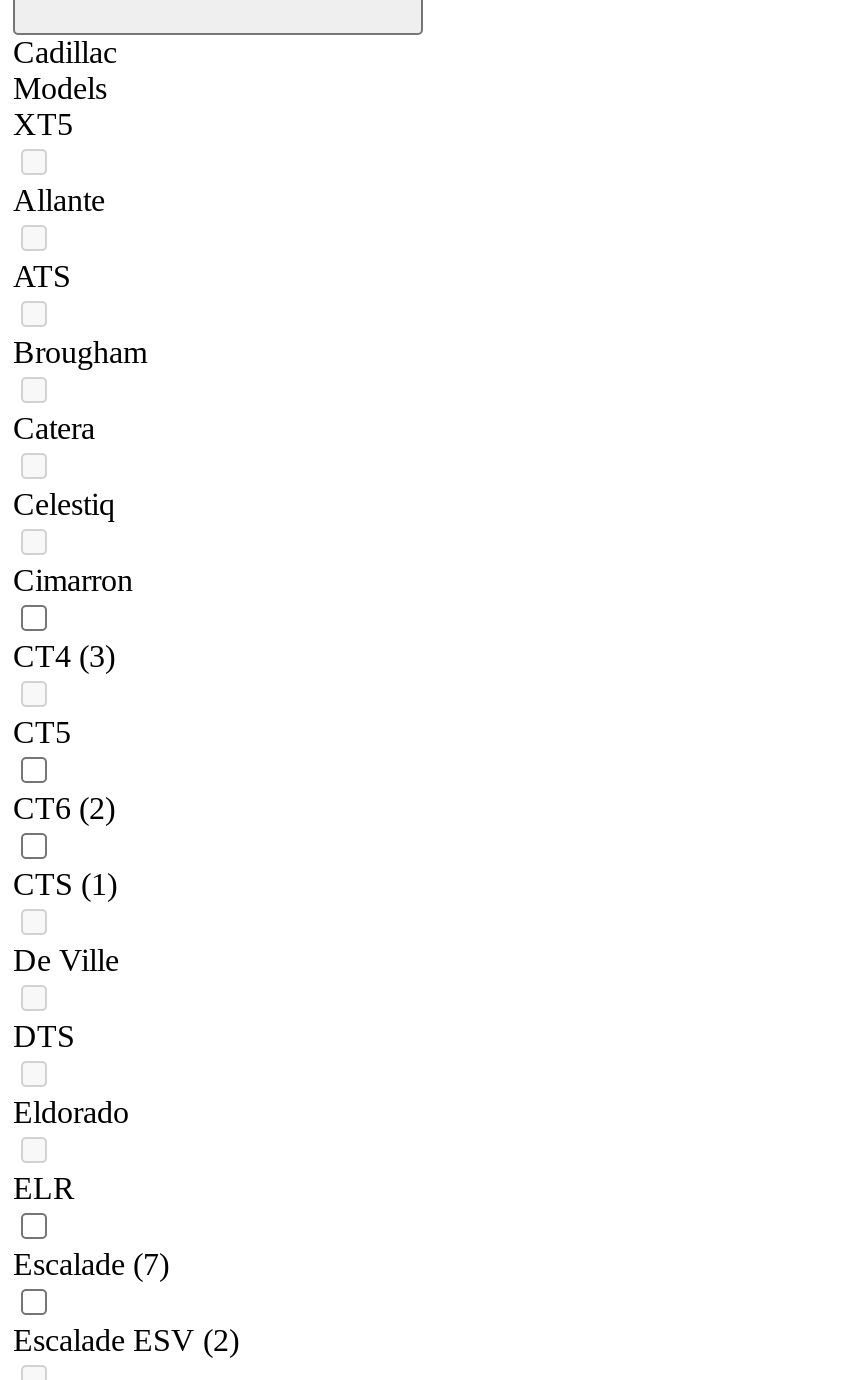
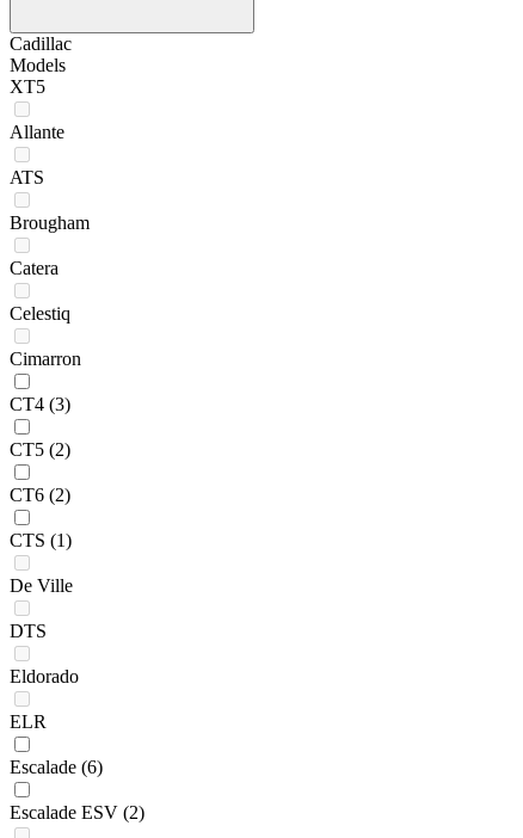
- CT5
+ CT5 (2)

- Escalade (7)
+ Escalade (6)
